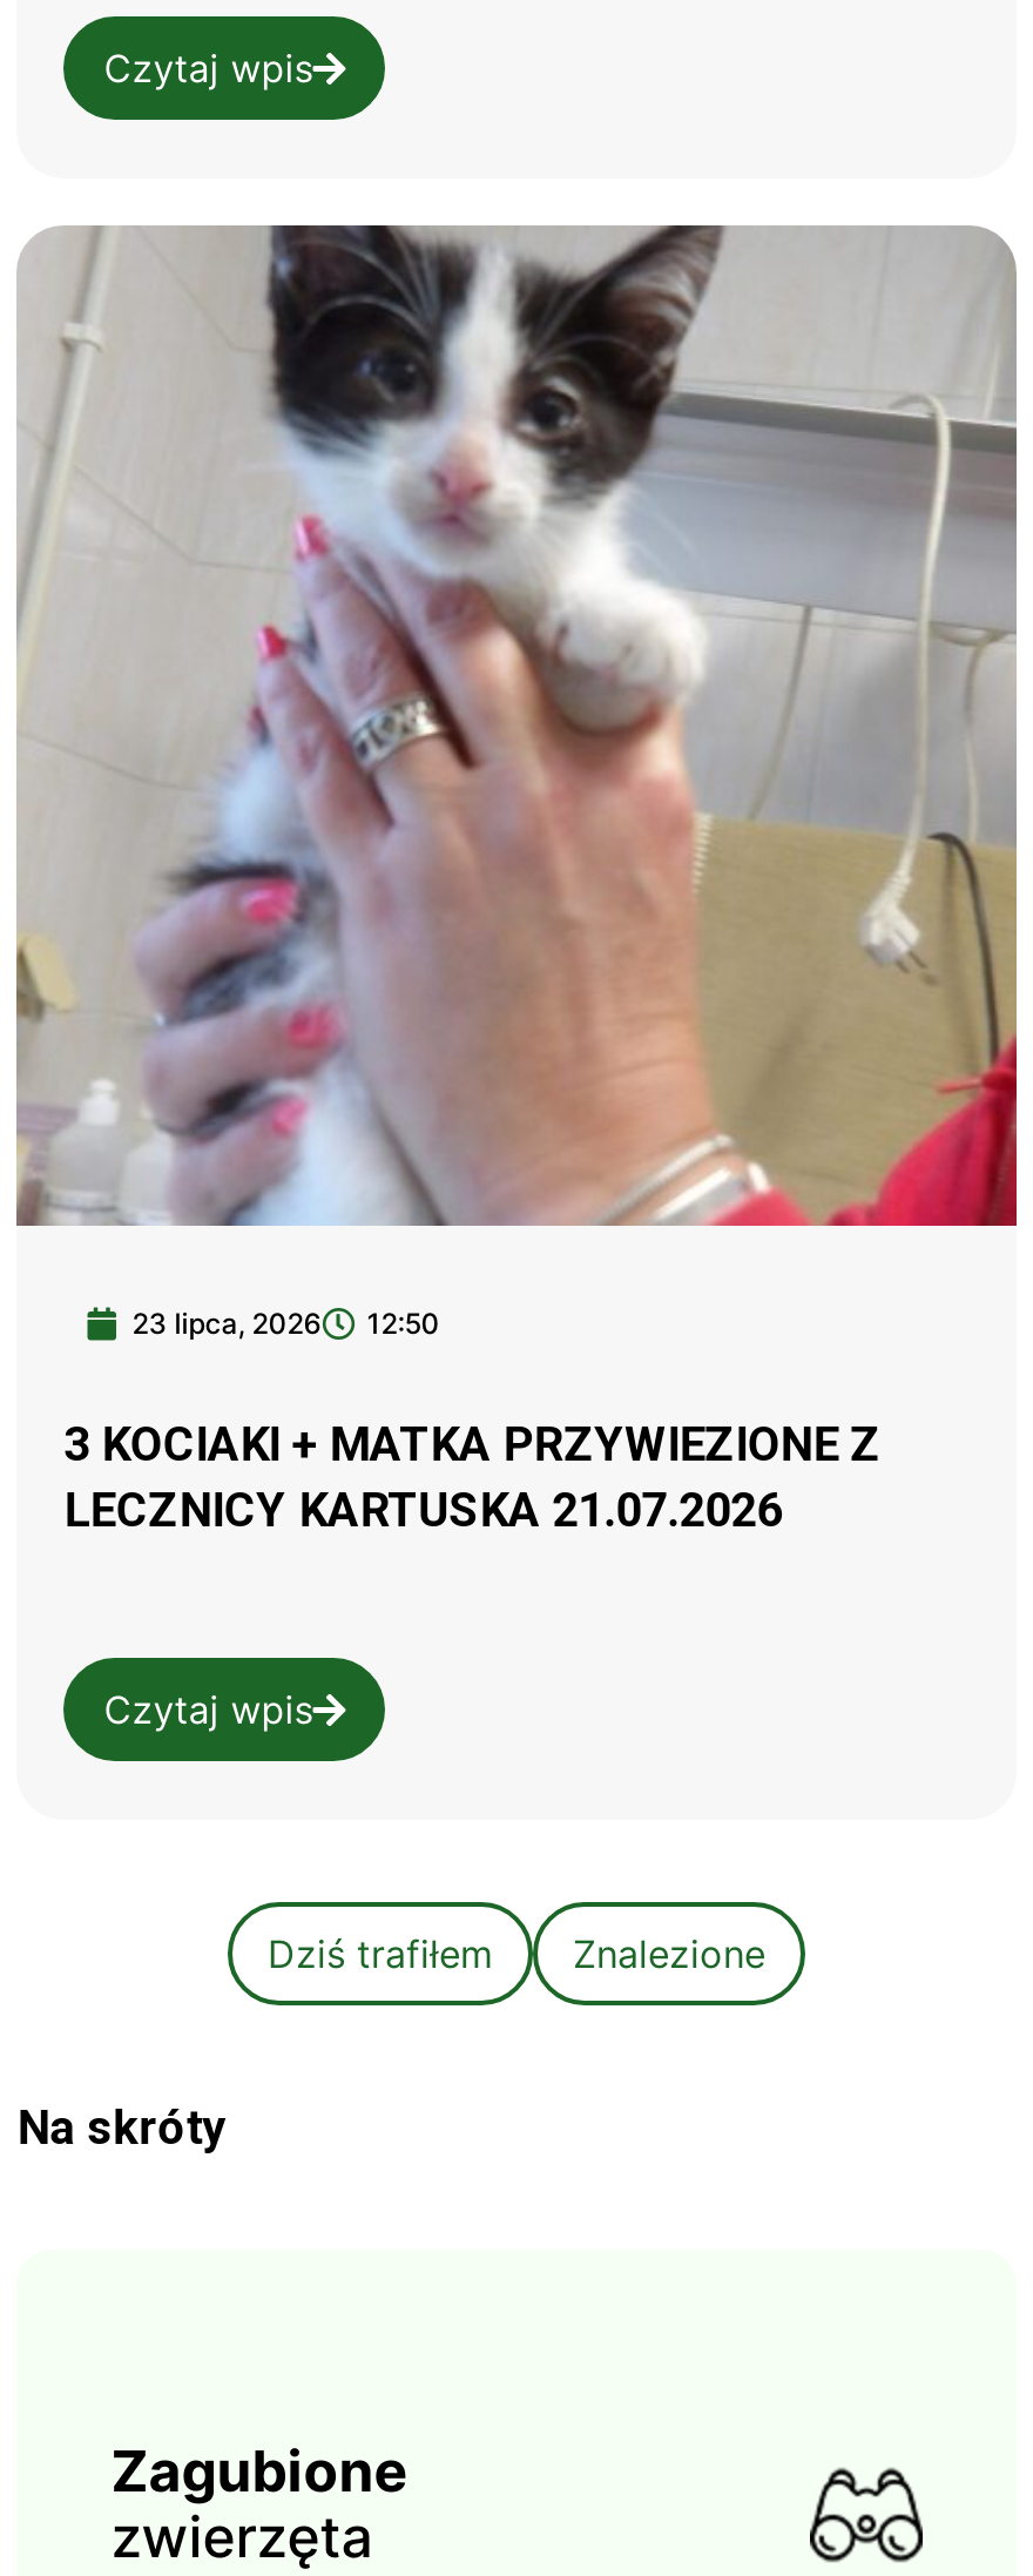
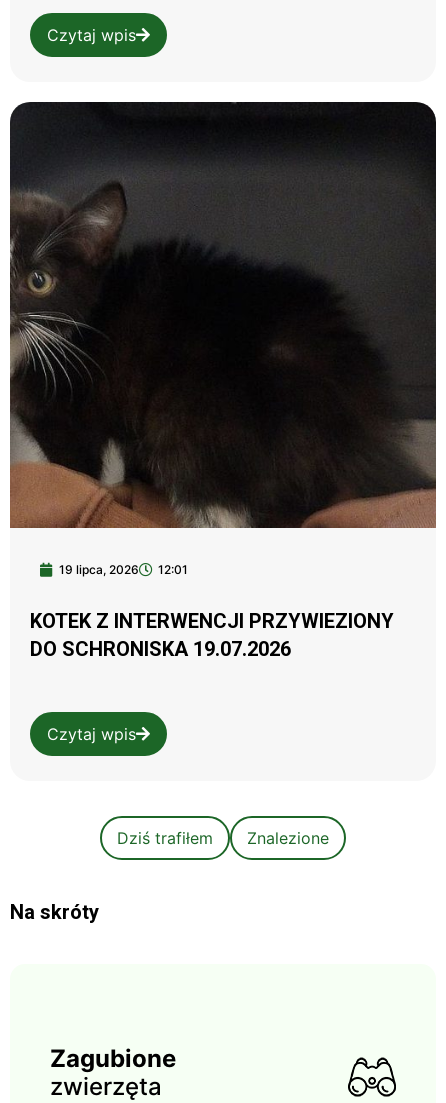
- [image]
- 23 lipca, 2026
- 12:50
+ [image]
+ 19 lipca, 2026
+ 12:01

- 3 KOCIAKI + MATKA PRZYWIEZIONE Z
- LECZNICY KARTUSKA 21.07.2026
+ KOTEK Z INTERWENCJI PRZYWIEZIONY
+ DO SCHRONISKA 19.07.2026
